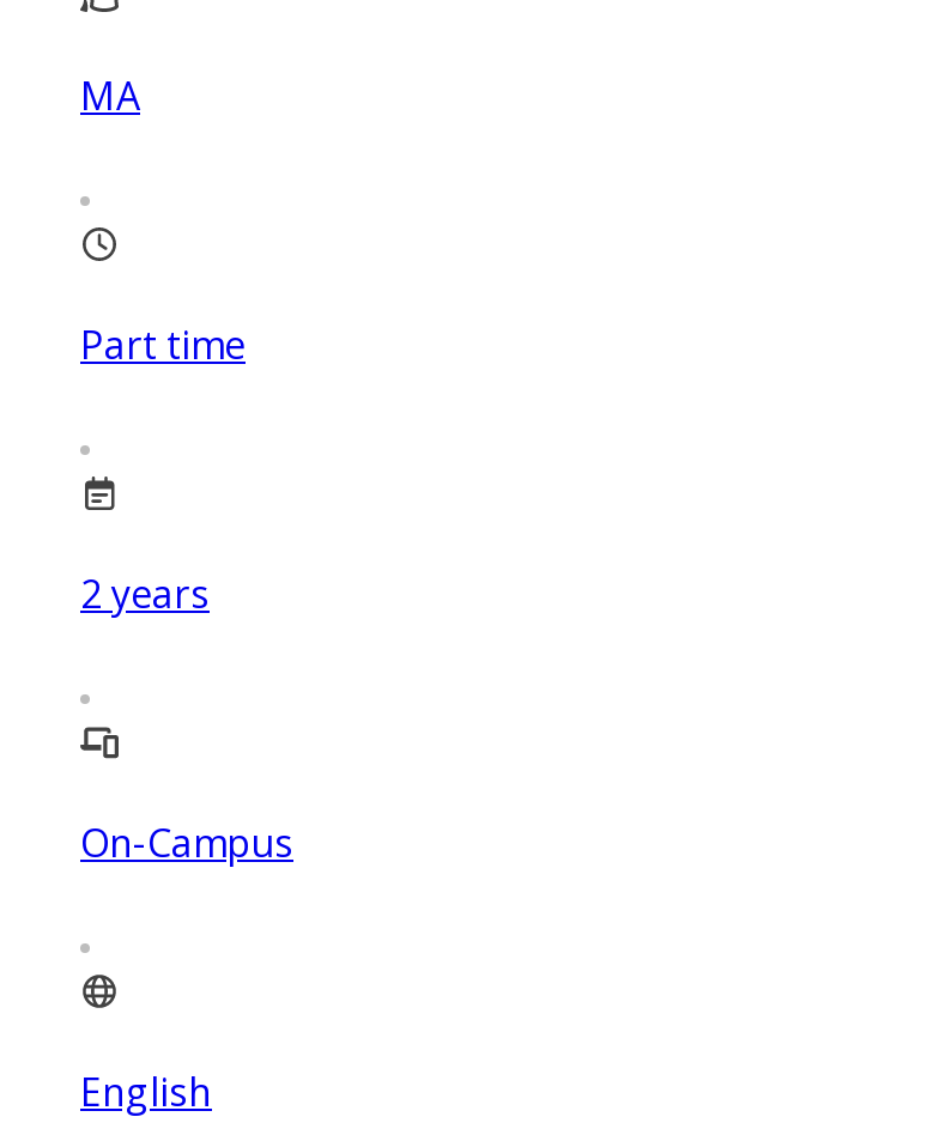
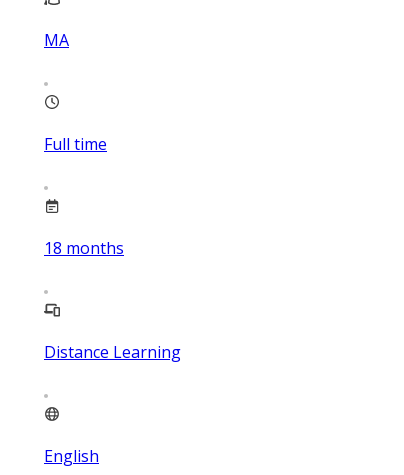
- Part time
+ Full time

- 2 years
+ 18 months

- On-Campus
+ Distance Learning
